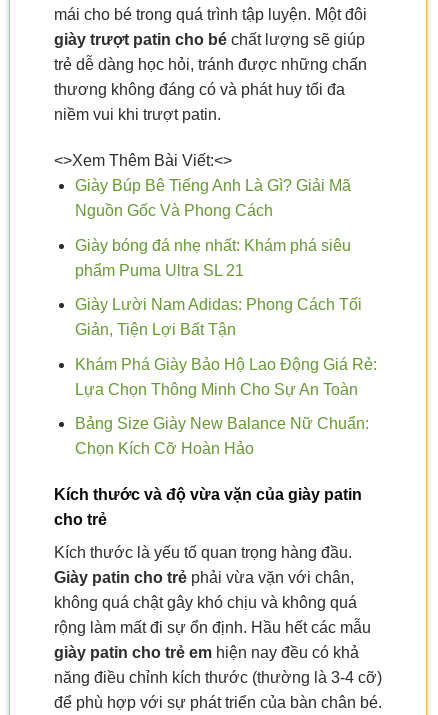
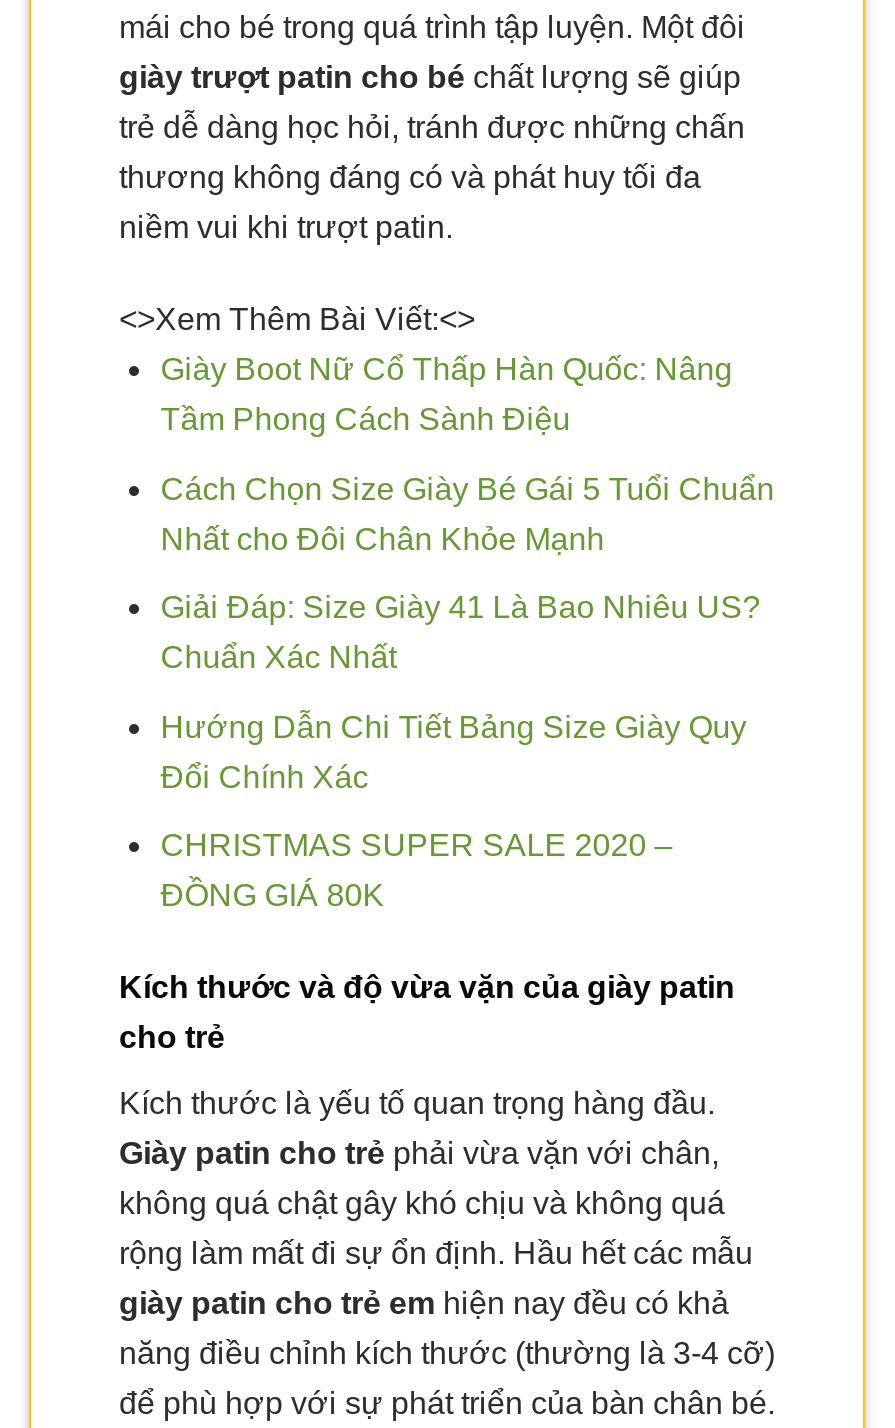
- Giày Búp Bê Tiếng Anh Là Gì? Giải Mã
+ Giày Boot Nữ Cổ Thấp Hàn Quốc: Nâng

- Nguồn Gốc Và Phong Cách
+ Tầm Phong Cách Sành Điệu

- Giày bóng đá nhẹ nhất: Khám phá siêu
+ Cách Chọn Size Giày Bé Gái 5 Tuổi Chuẩn

- phẩm Puma Ultra SL 21
+ Nhất cho Đôi Chân Khỏe Mạnh

- Giày Lười Nam Adidas: Phong Cách Tối
+ Giải Đáp: Size Giày 41 Là Bao Nhiêu US?

- Giản, Tiện Lợi Bất Tận
+ Chuẩn Xác Nhất

- Khám Phá Giày Bảo Hộ Lao Động Giá Rẻ:
+ Hướng Dẫn Chi Tiết Bảng Size Giày Quy

- Lựa Chọn Thông Minh Cho Sự An Toàn
+ Đổi Chính Xác

- Bảng Size Giày New Balance Nữ Chuẩn:
+ CHRISTMAS SUPER SALE 2020 –

- Chọn Kích Cỡ Hoàn Hảo
+ ĐỒNG GIÁ 80K
